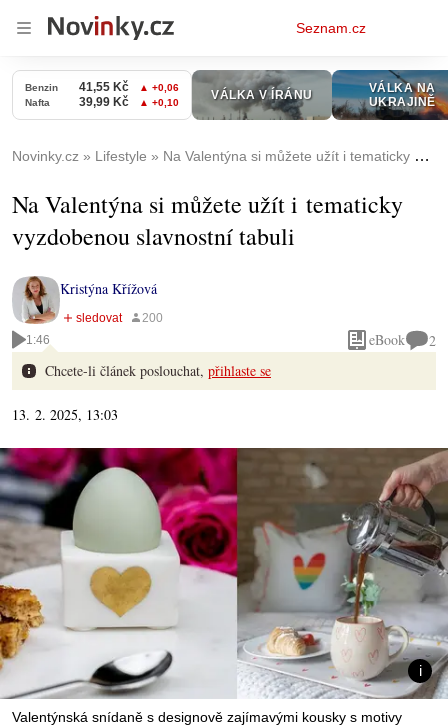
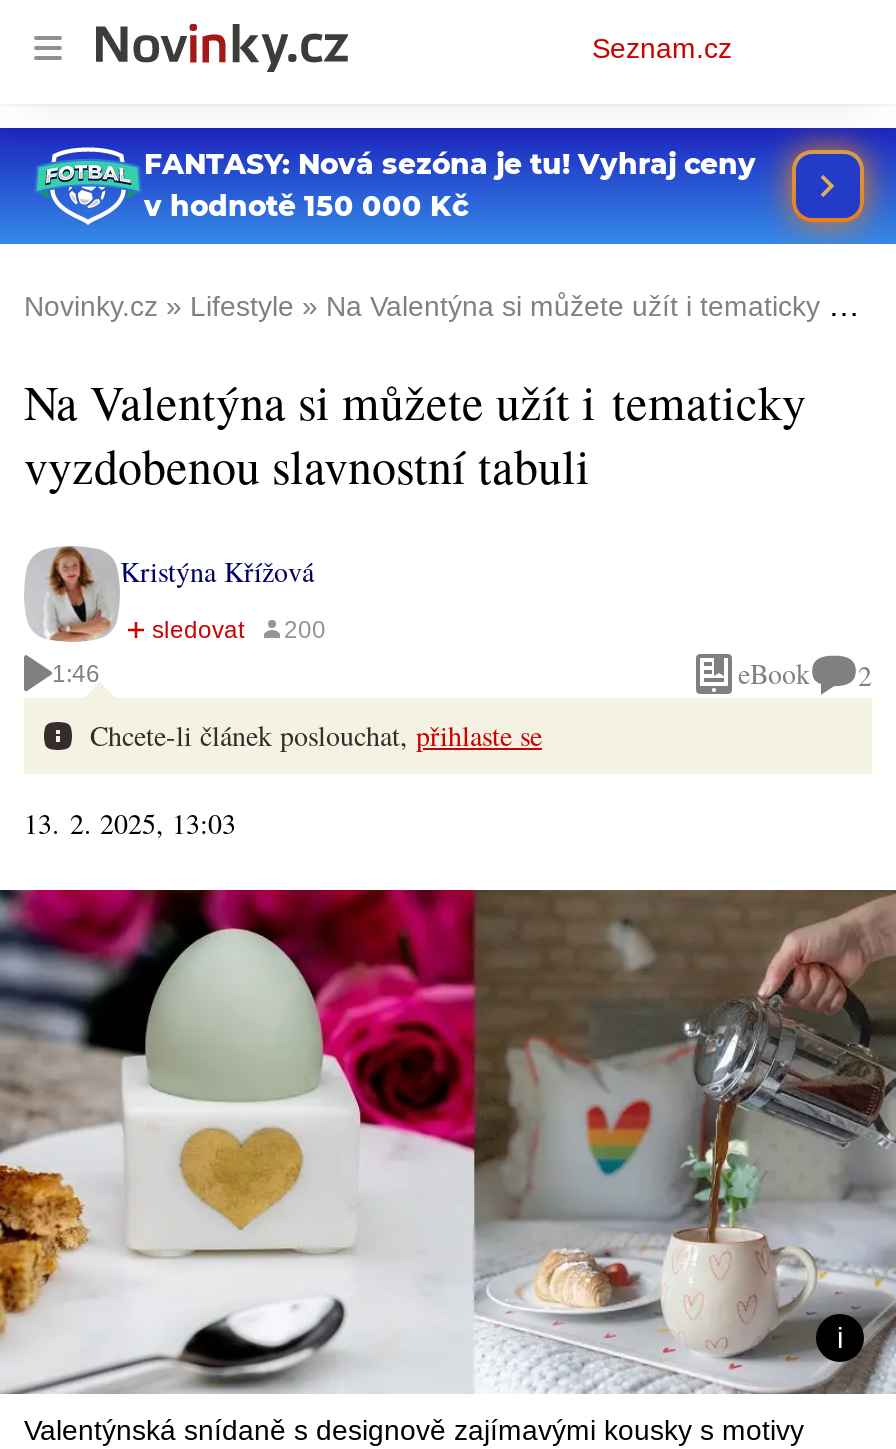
- [image]
+ [image]
